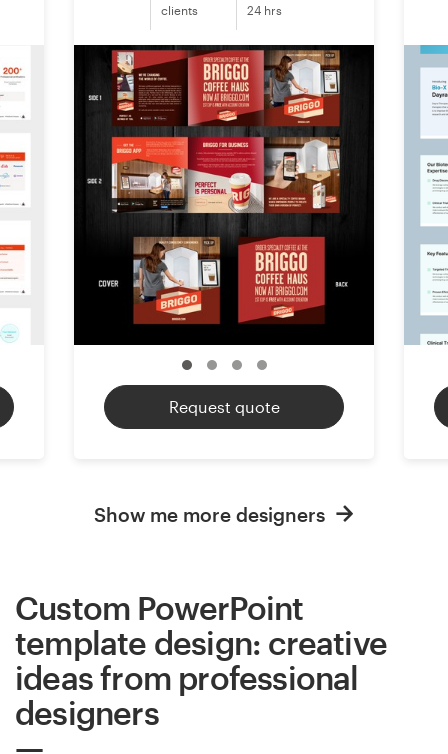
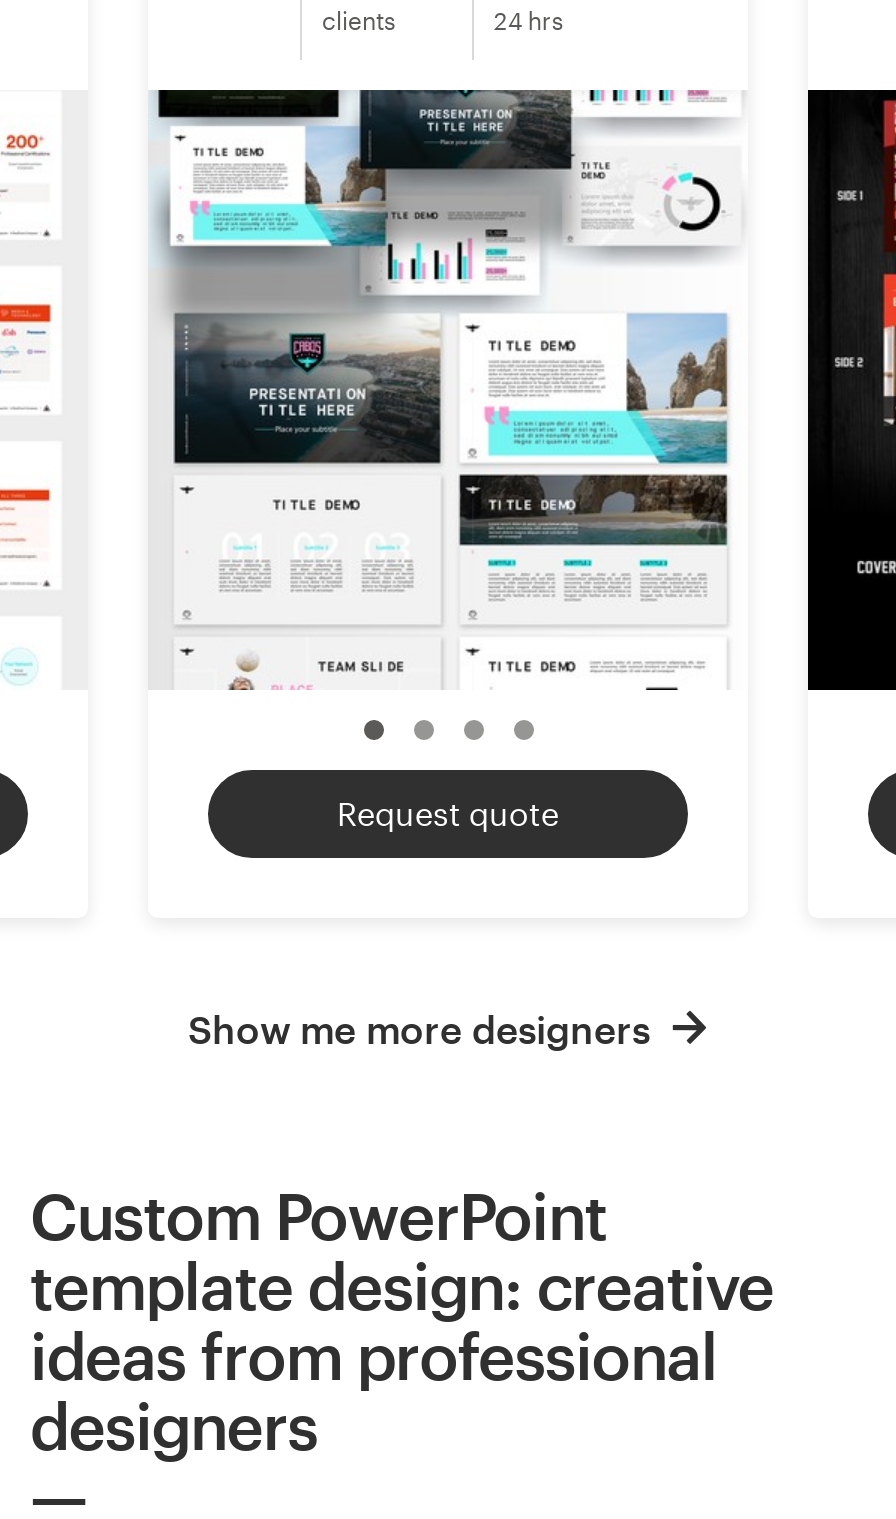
- [image]
+ [image]

- [image]
+ [image]
